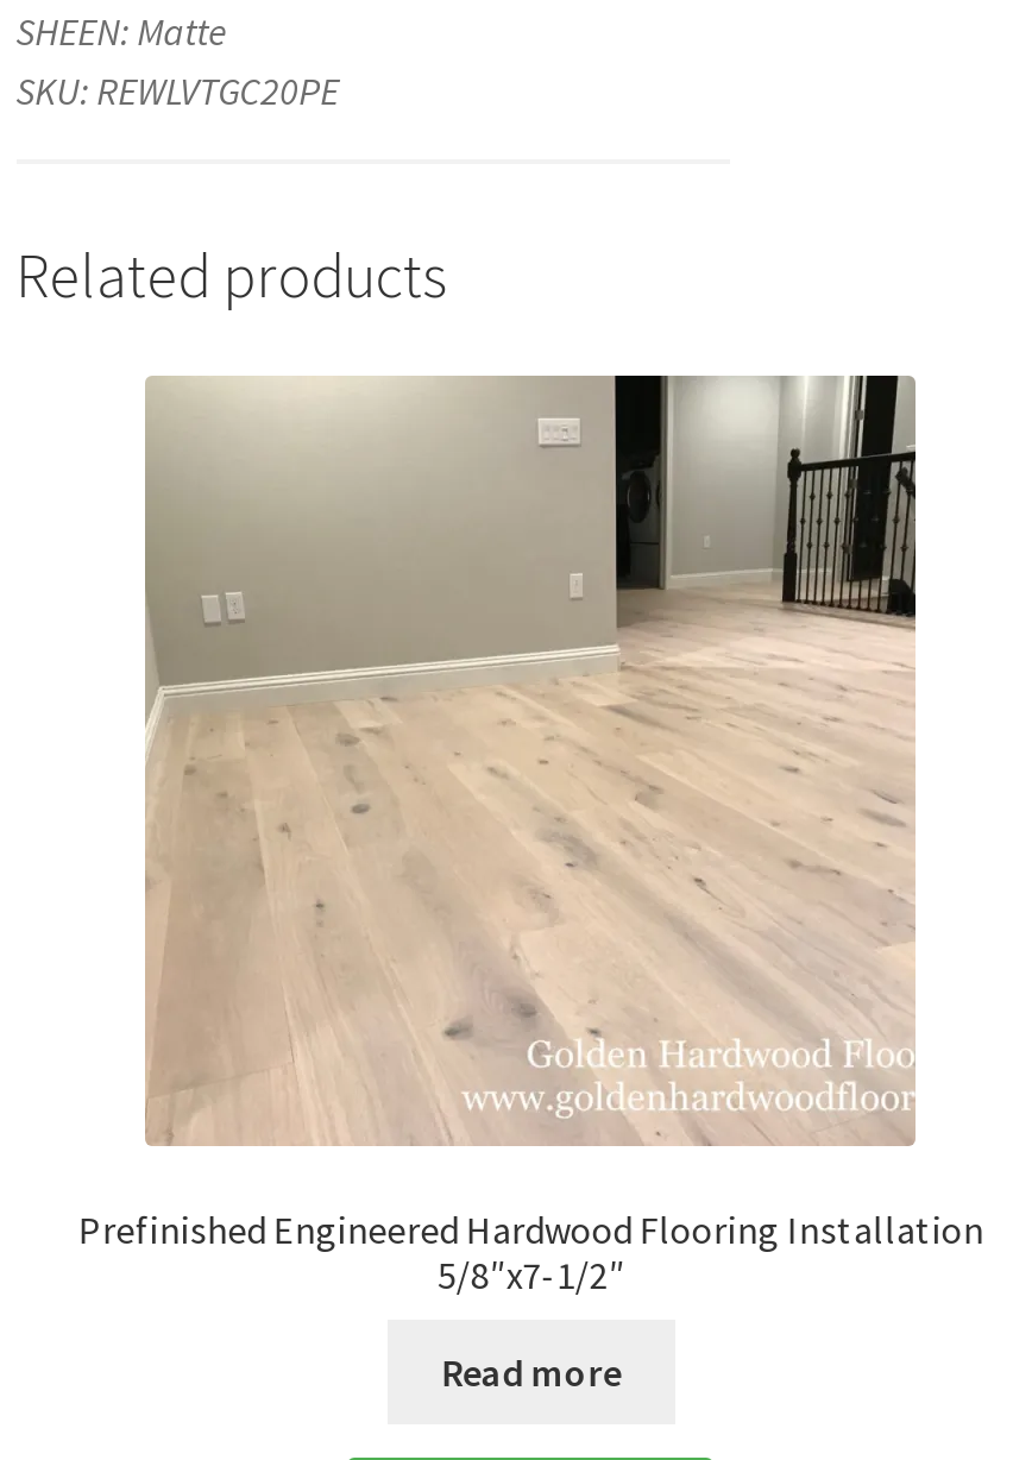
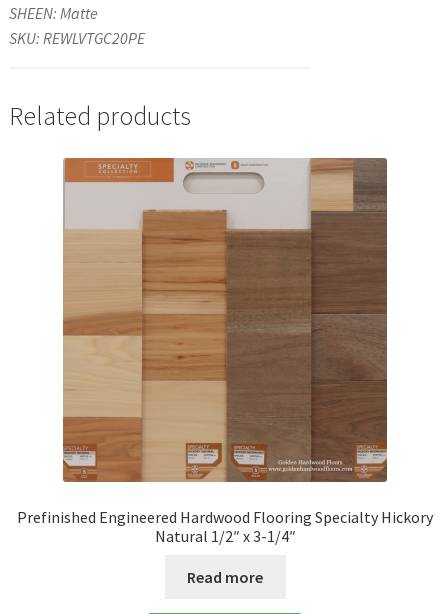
- [image]
- Prefinished Engineered Hardwood Flooring Installation
- 5/8″x7-1/2″
+ [image]
+ Prefinished Engineered Hardwood Flooring Specialty Hickory
+ Natural 1/2″ x 3-1/4″
